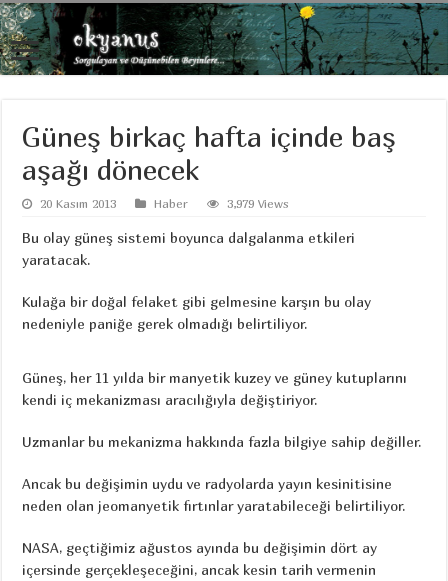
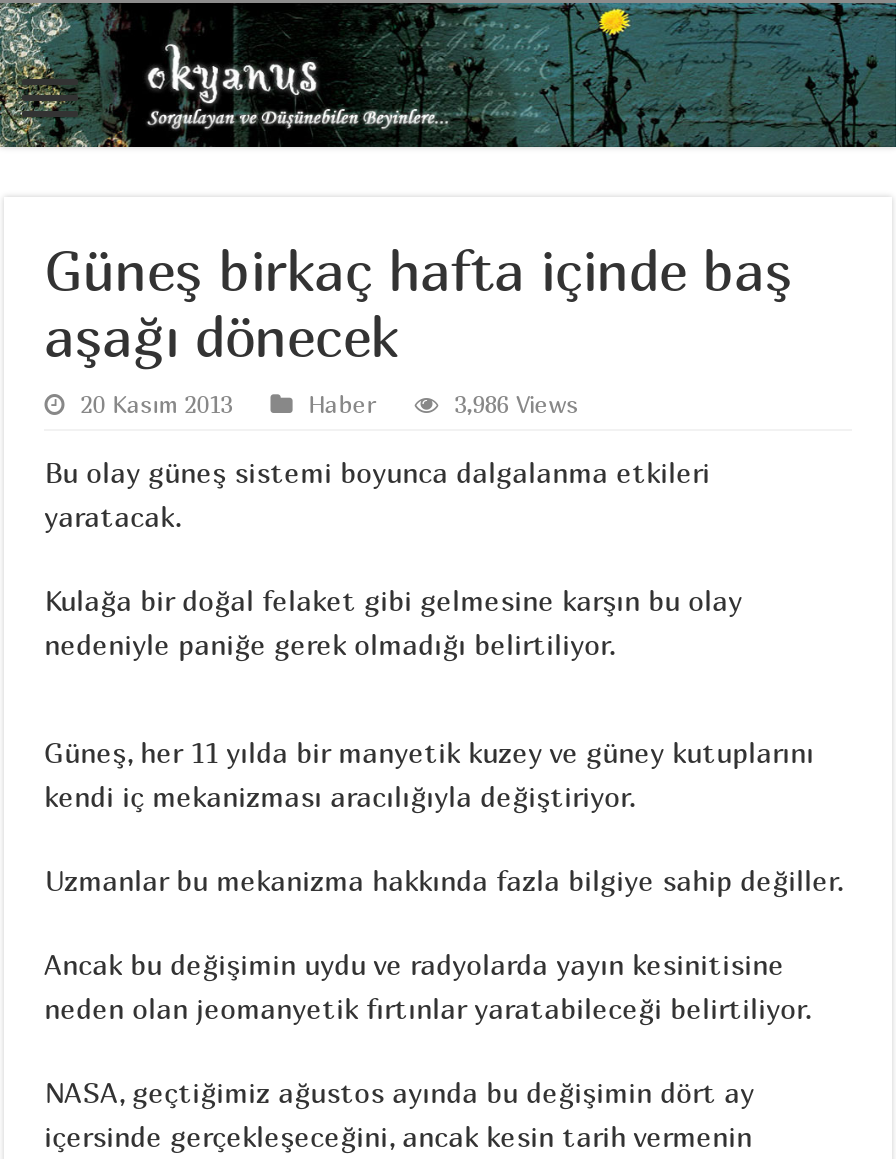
- 3,979 Views
+ 3,986 Views
